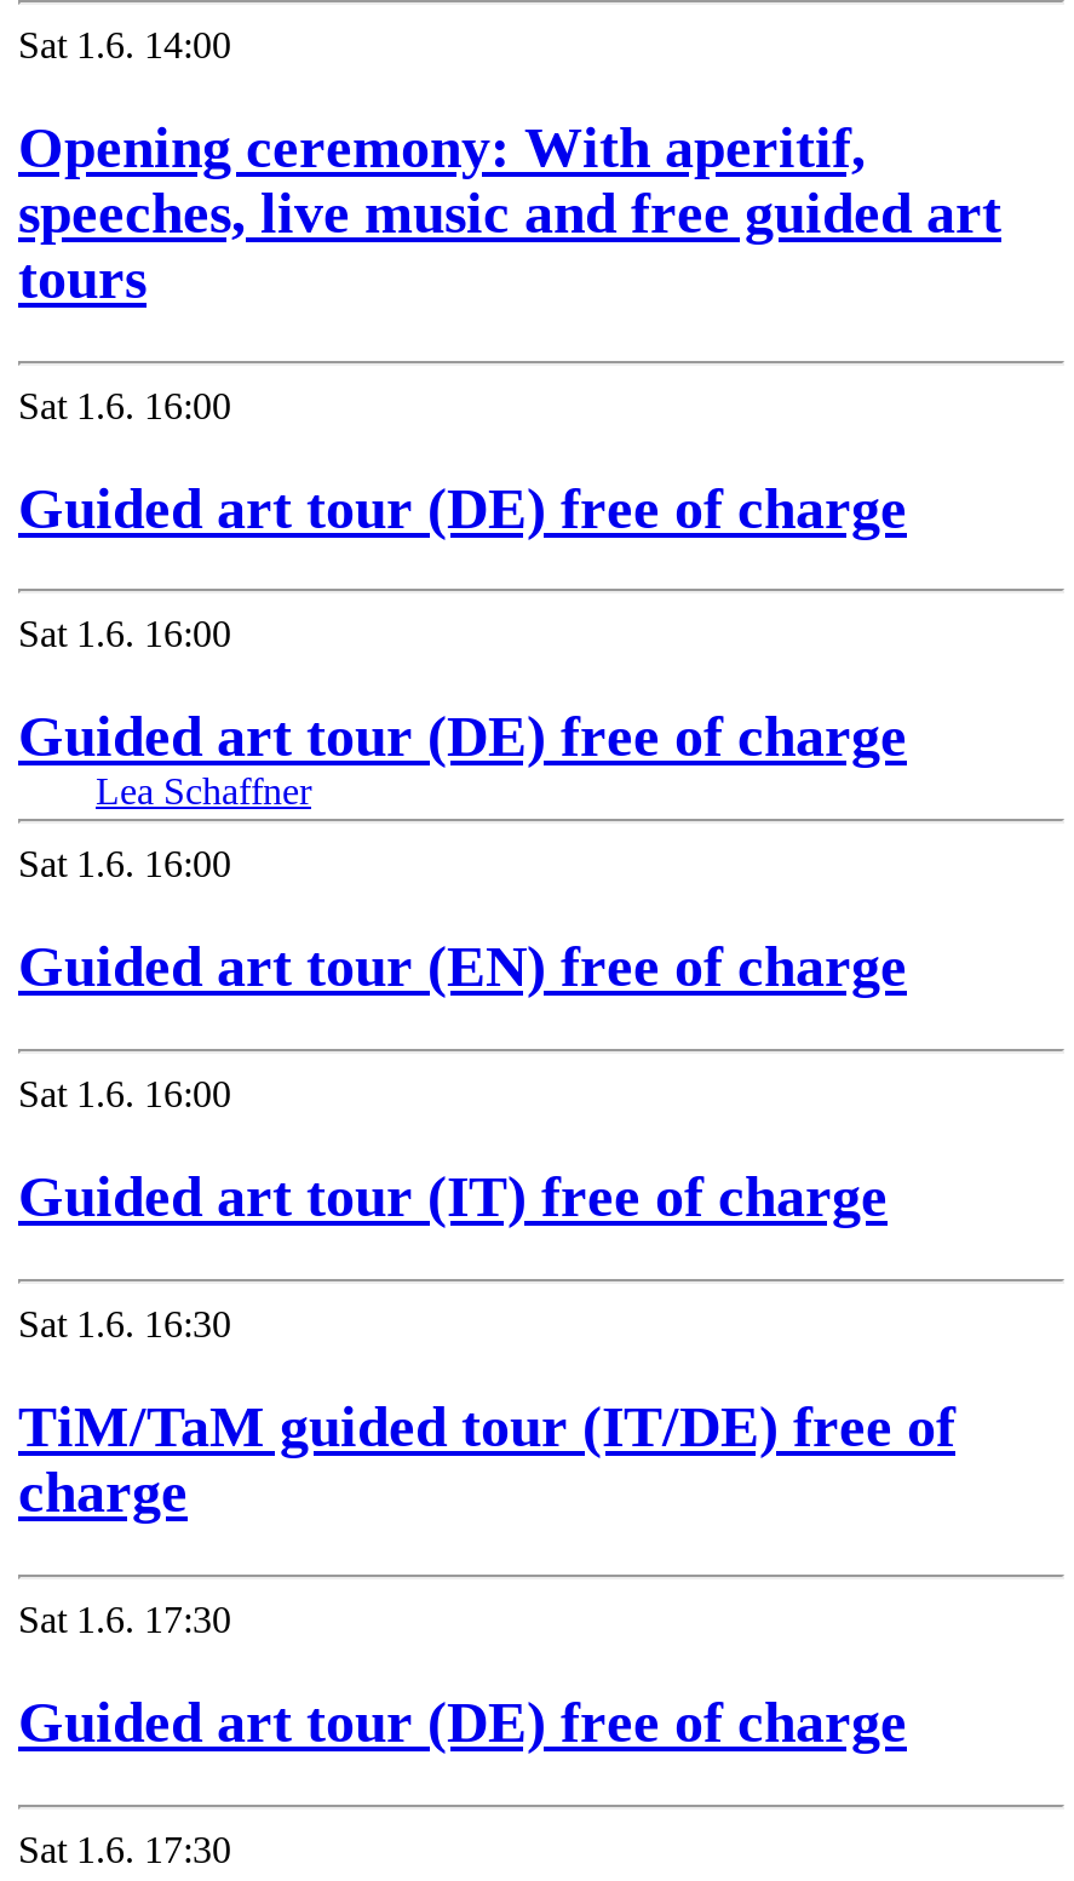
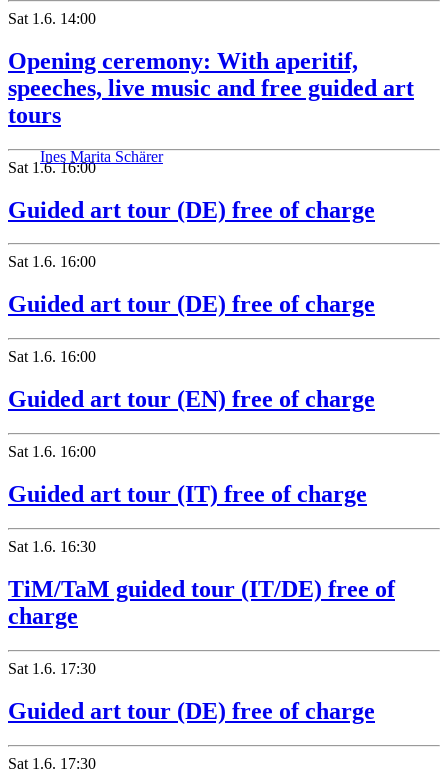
+ Ines Marita Schärer

- Lea Schaffner
